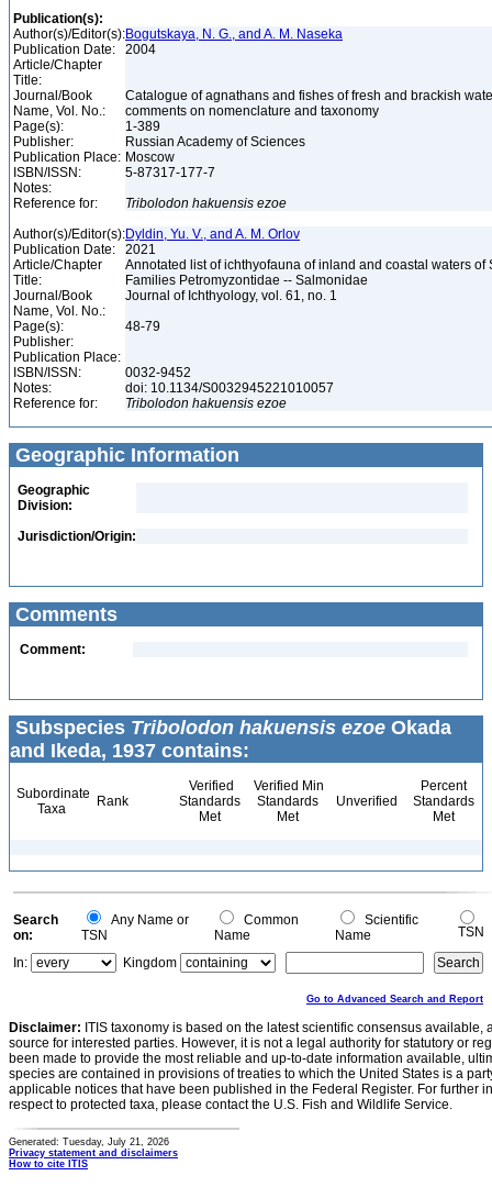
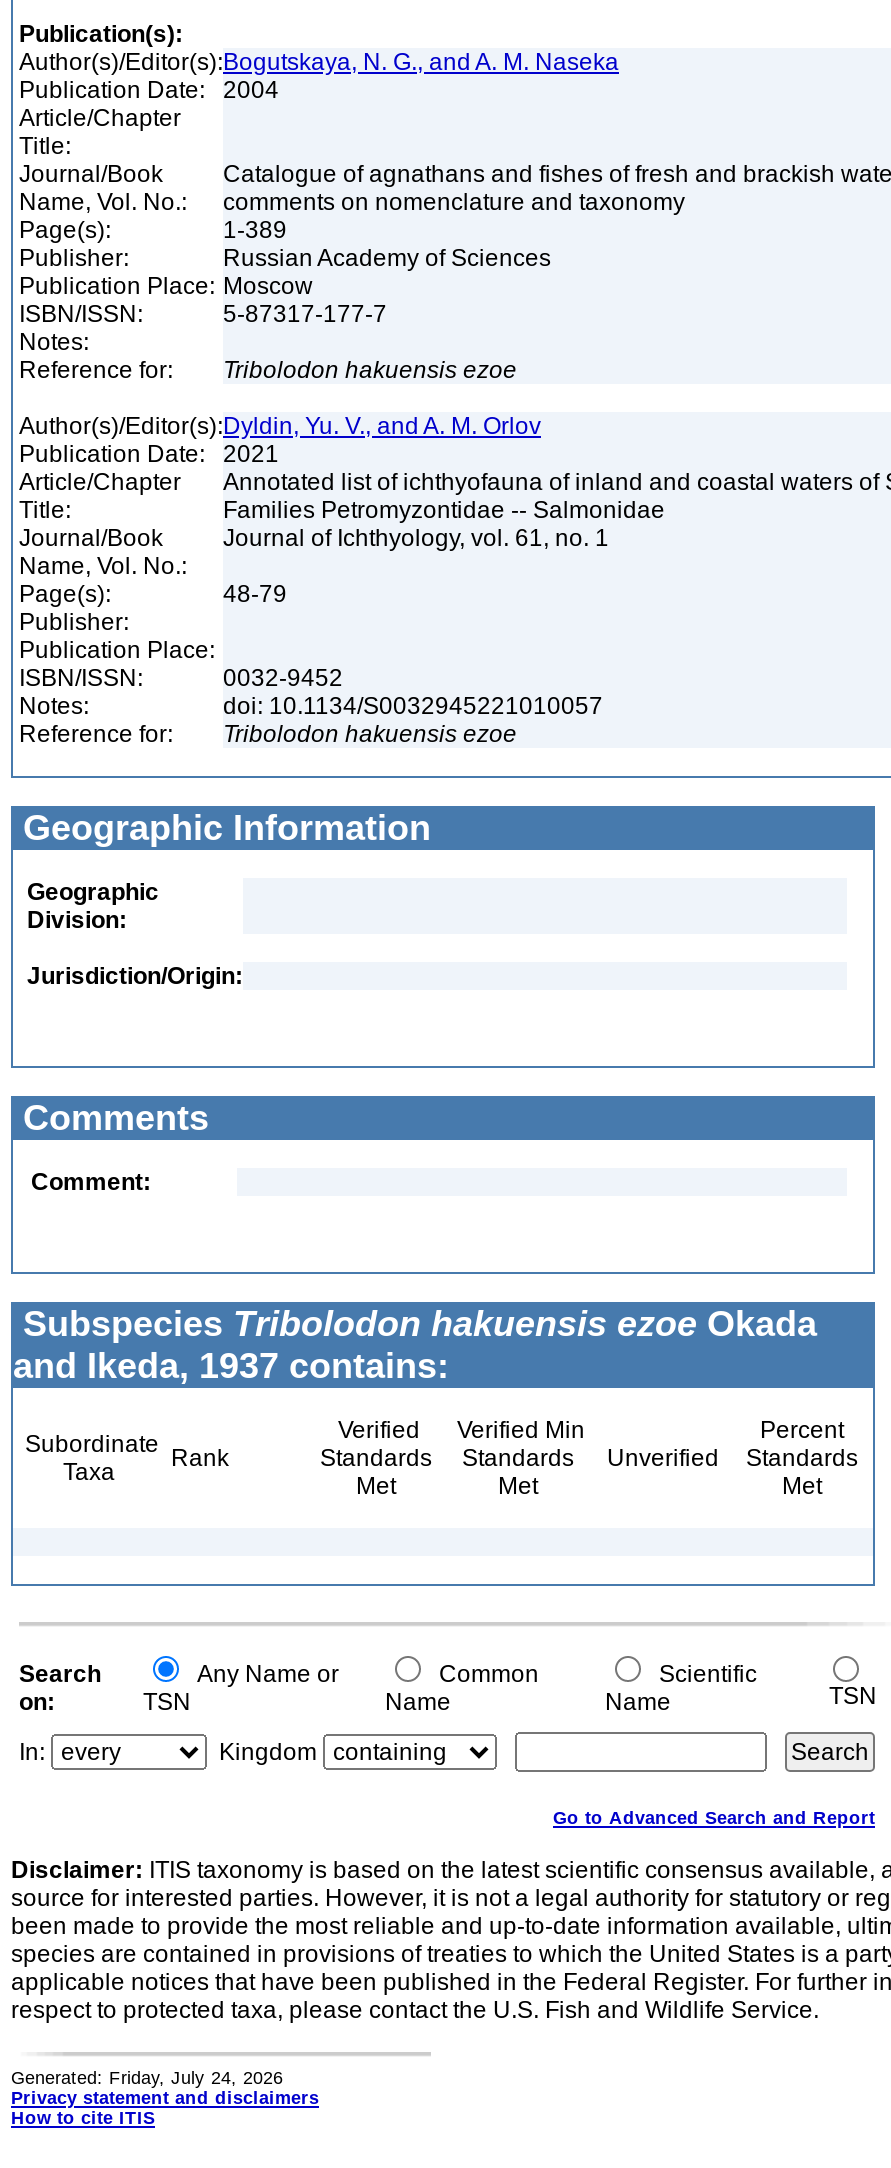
- Generated: Tuesday, July 21, 2026
+ Generated: Friday, July 24, 2026
